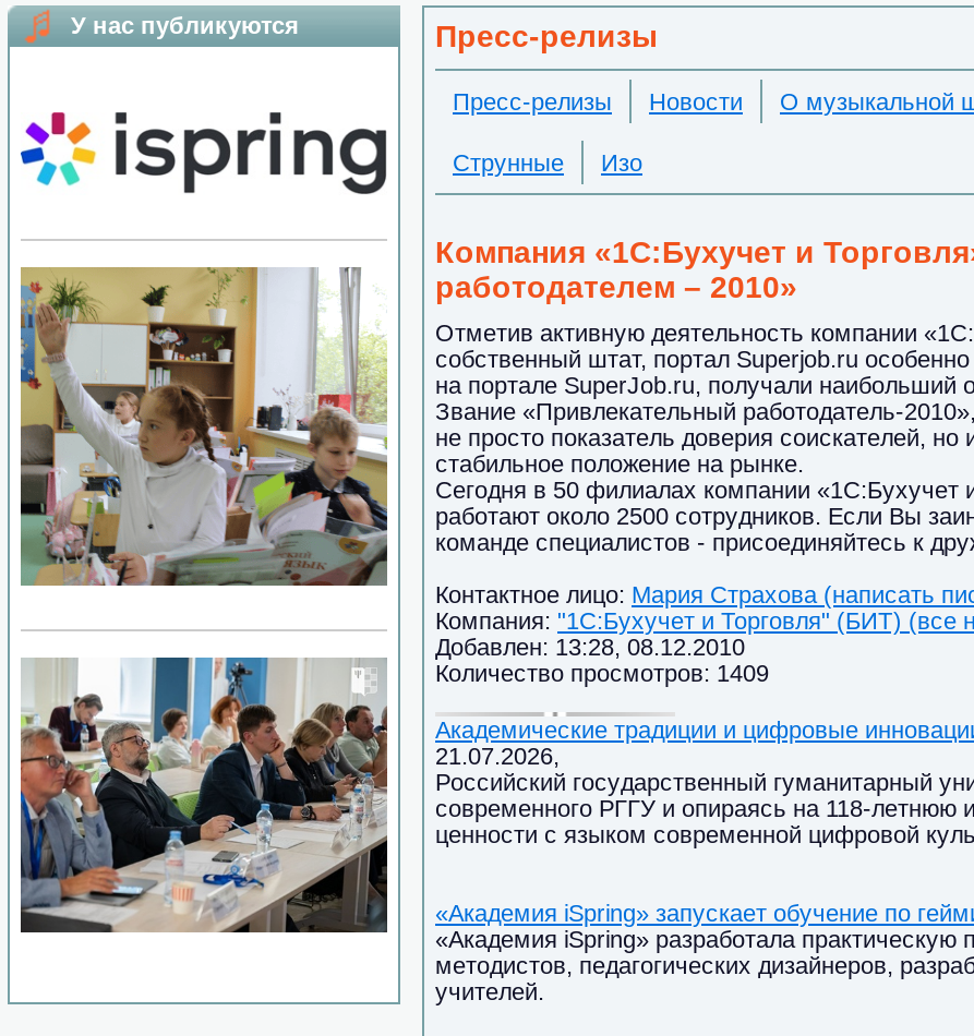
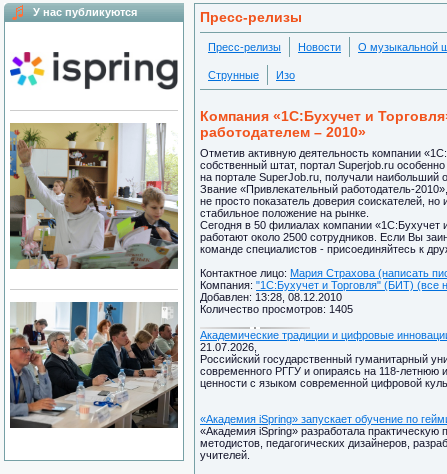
- Количество просмотров: 1409
+ Количество просмотров: 1405
